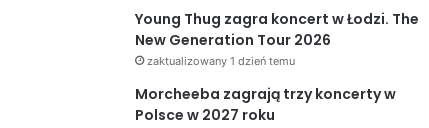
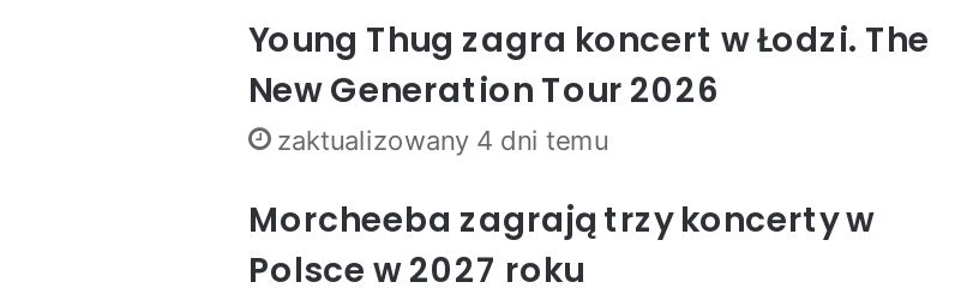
- zaktualizowany 1 dzień temu
+ zaktualizowany 4 dni temu
